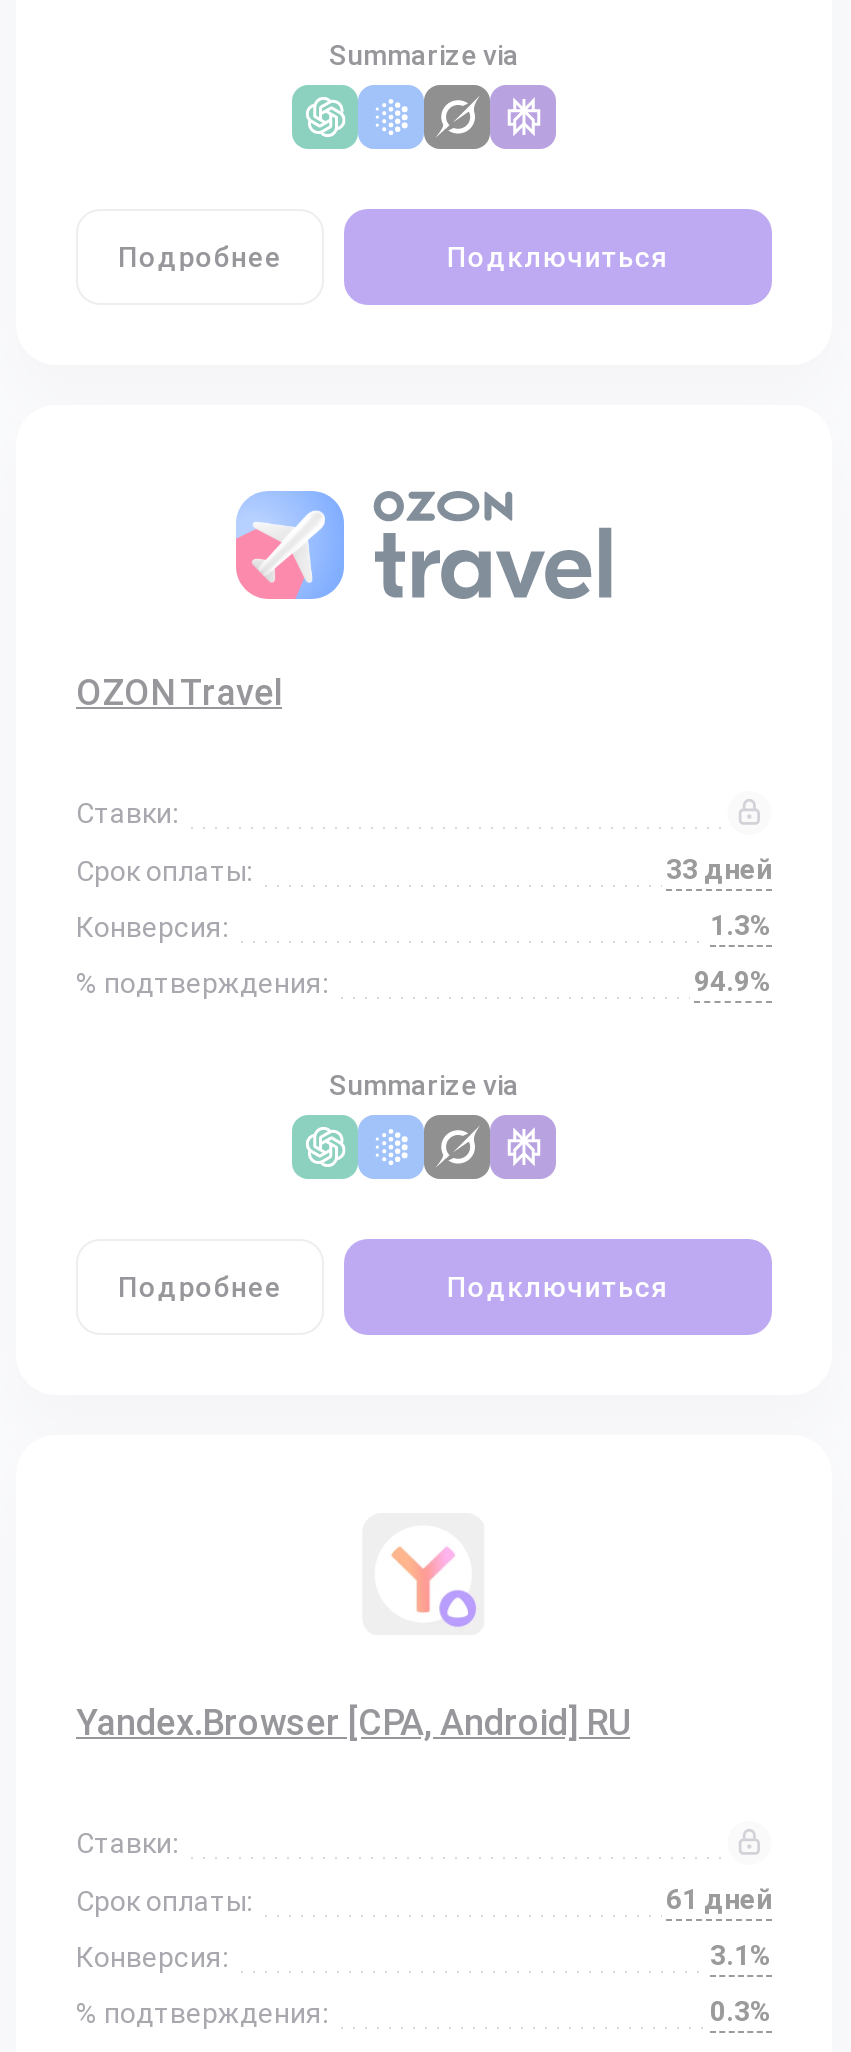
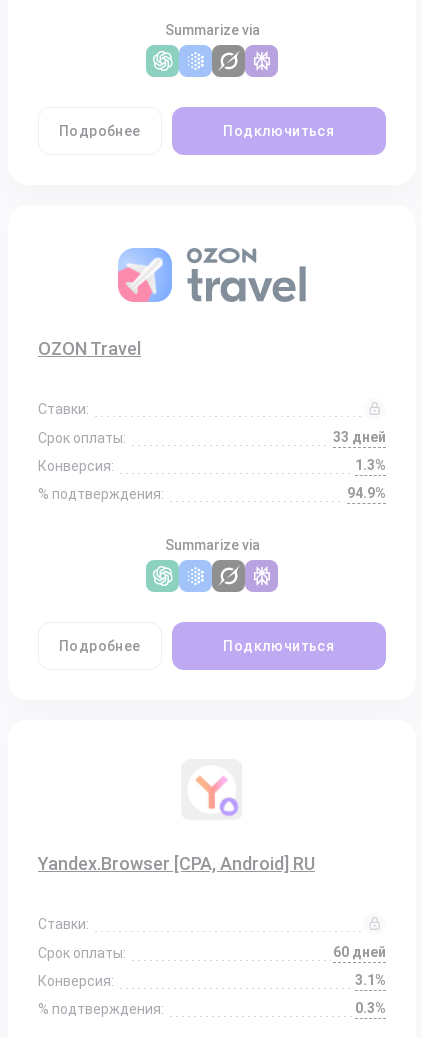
- 61 дней
+ 60 дней
